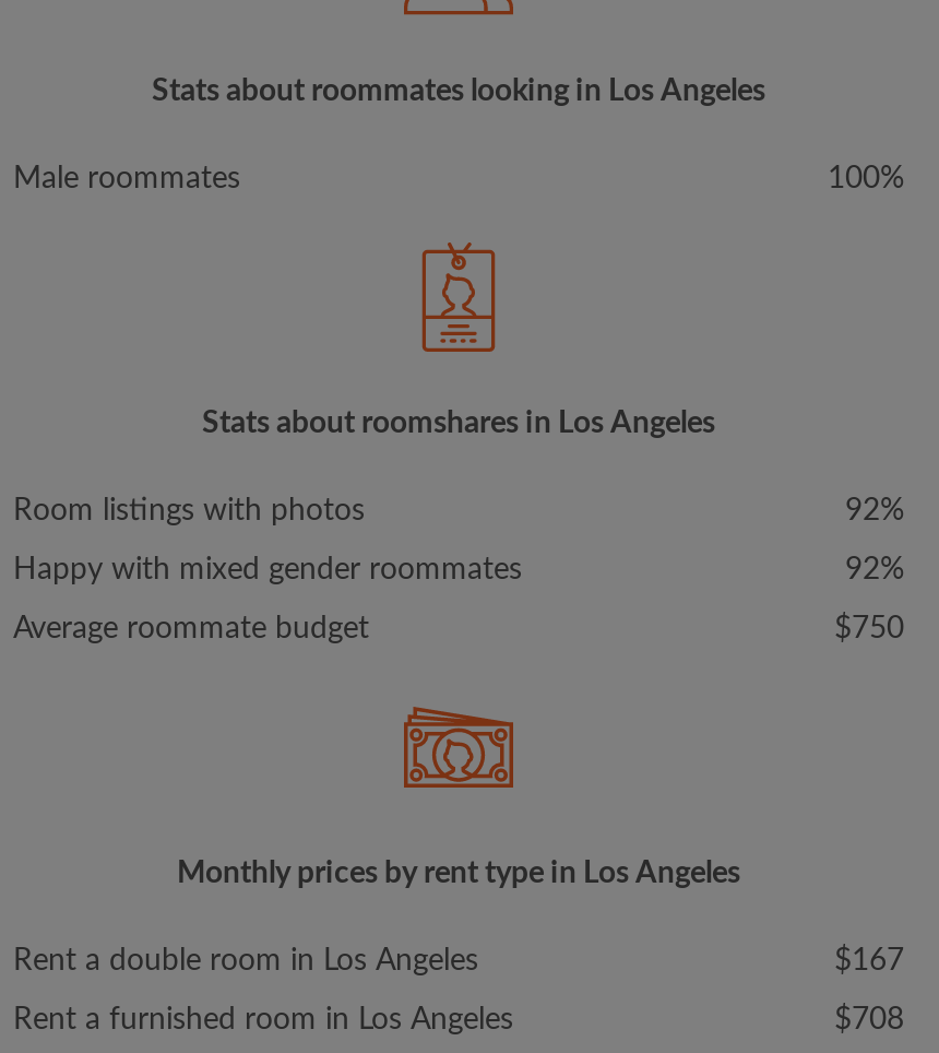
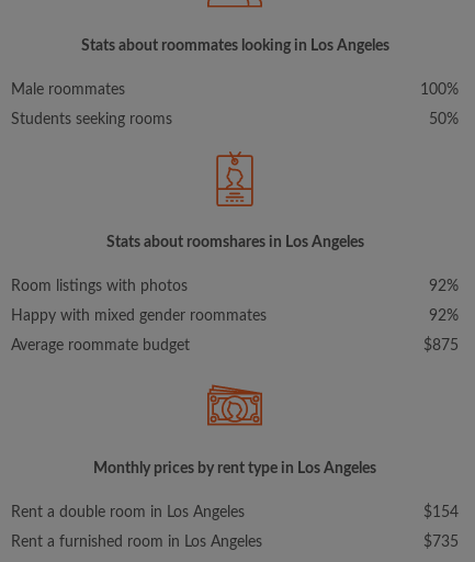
+ Students seeking rooms
+ 50%

- $750
+ $875

- $167
+ $154

- $708
+ $735
